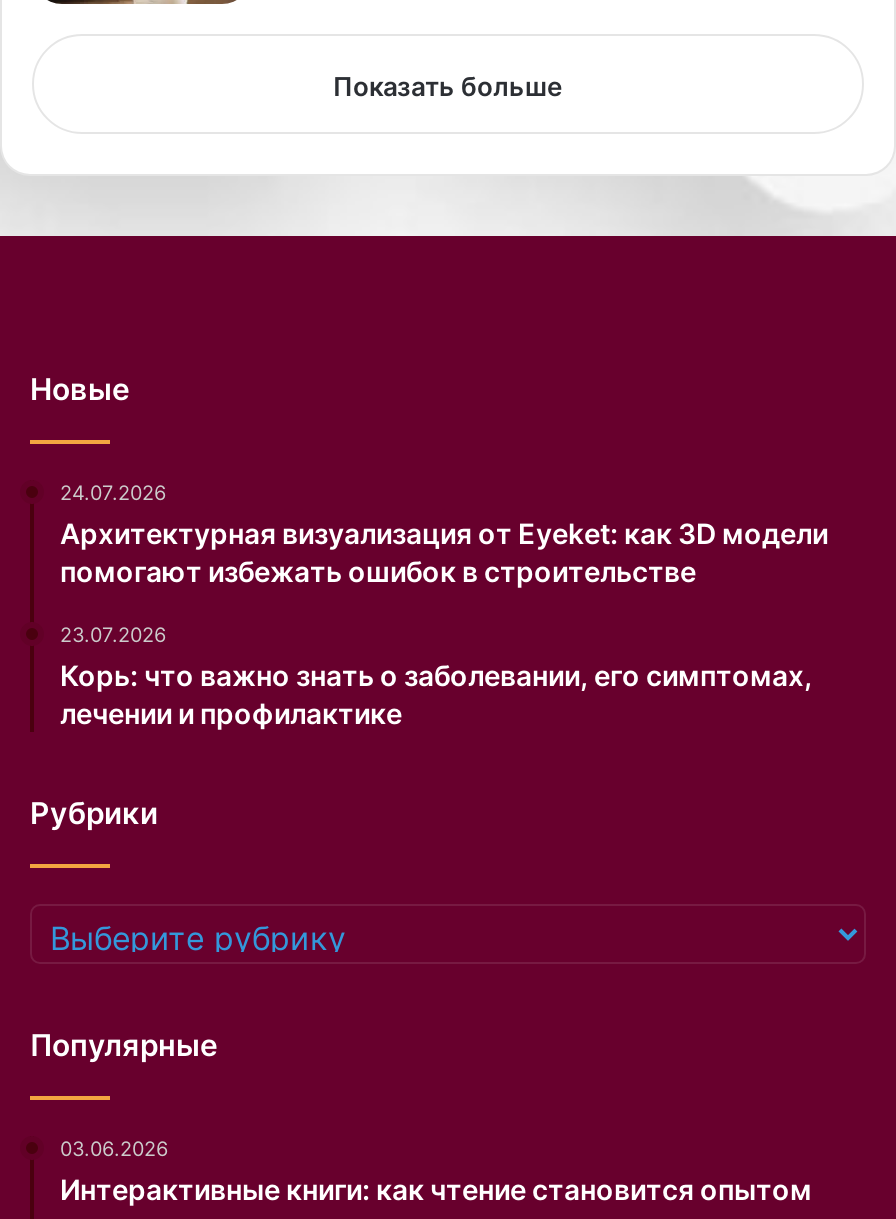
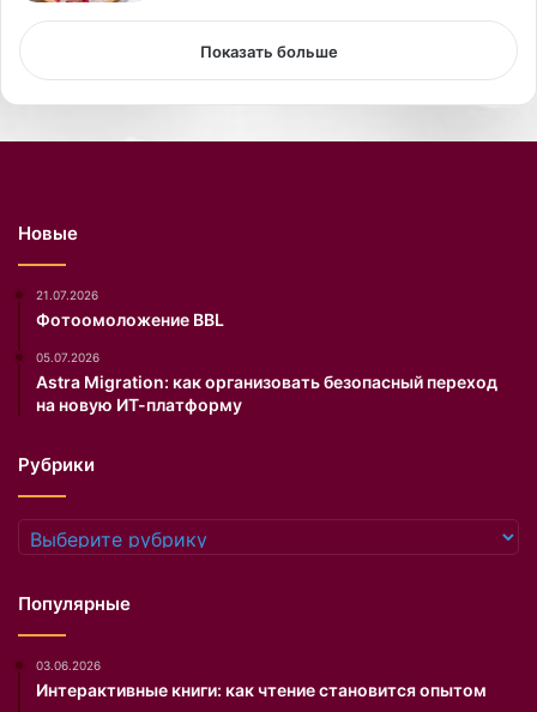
- 24.07.2026
- Архитектурная визуализация от Eyeket: как 3D модели
- помогают избежать ошибок в строительстве
+ 21.07.2026
+ Фотоомоложение BBL

- 23.07.2026
- Корь: что важно знать о заболевании, его симптомах,
- лечении и профилактике
+ 05.07.2026
+ Astra Migration: как организовать безопасный переход
+ на новую ИТ-платформу
